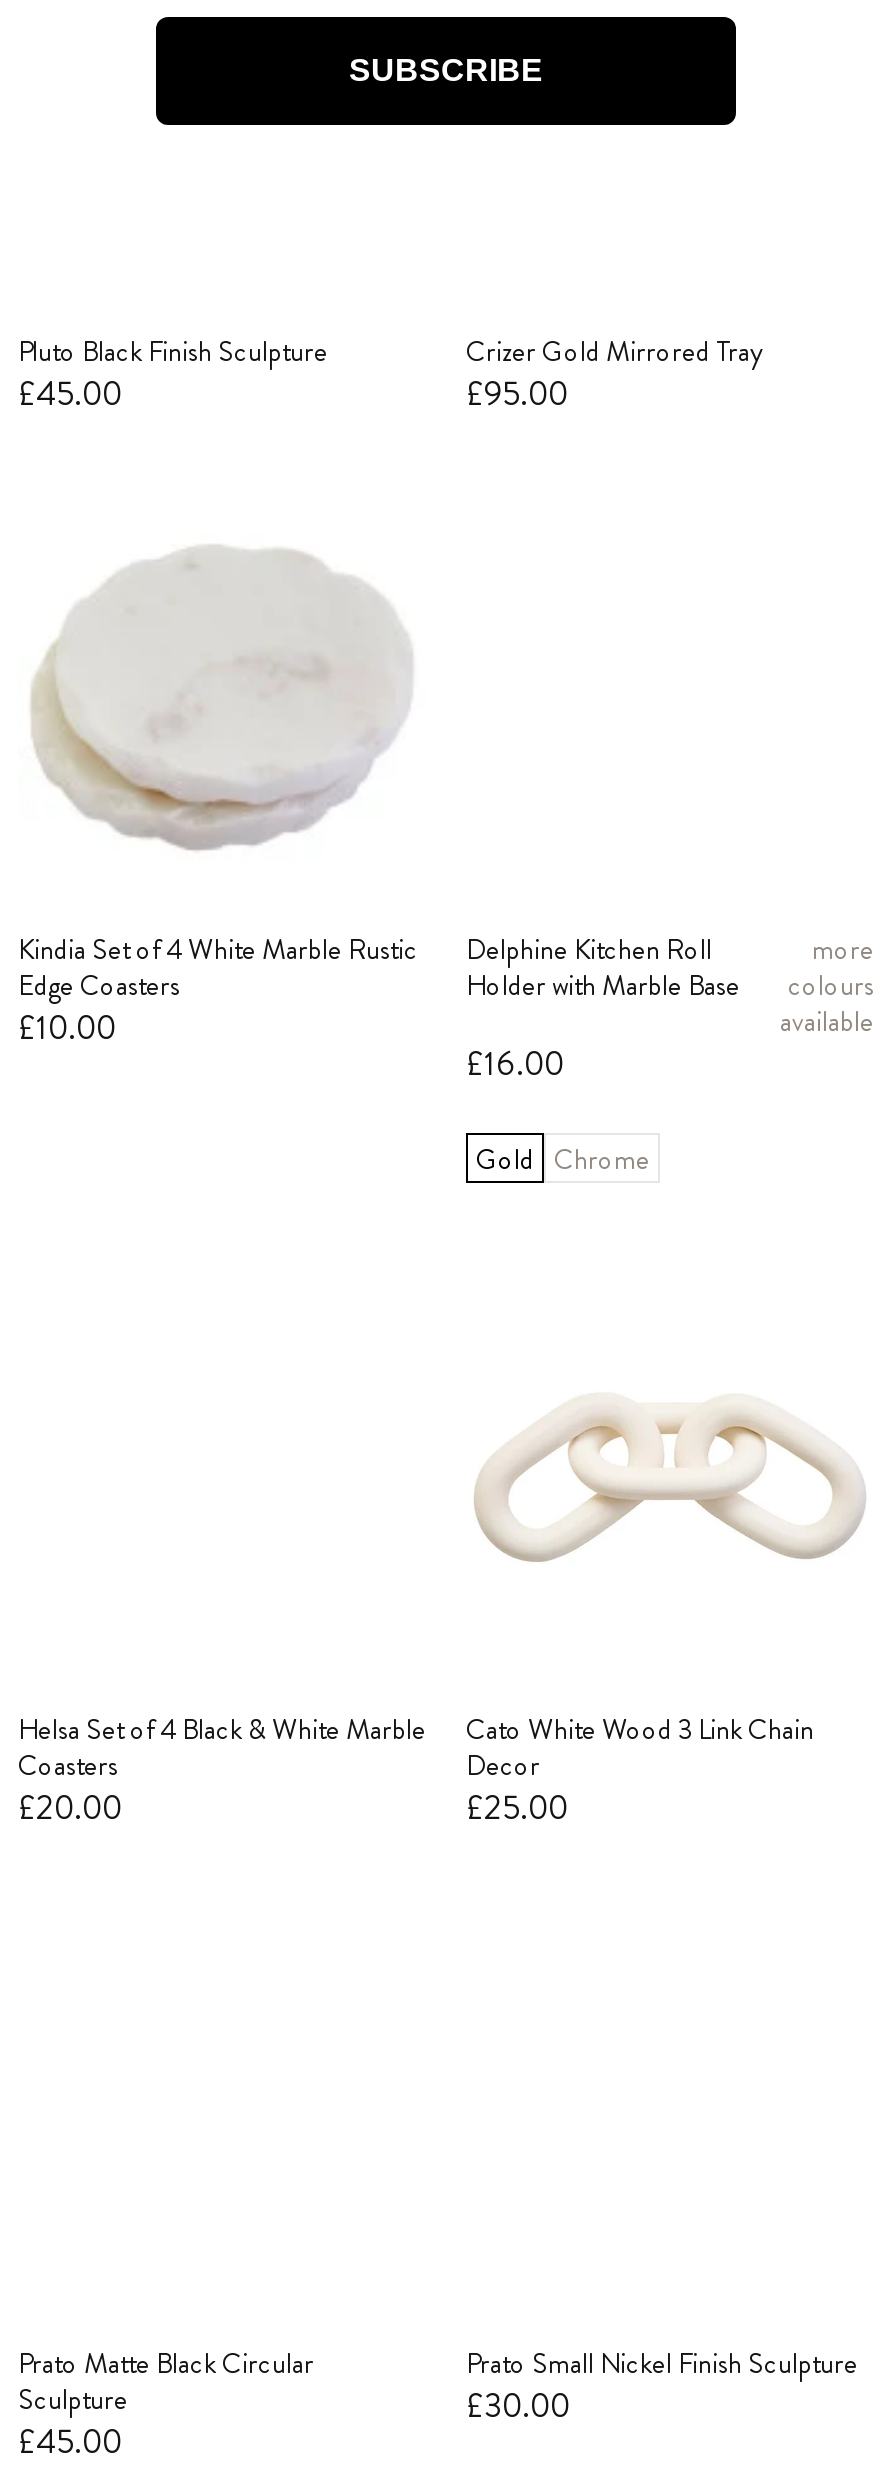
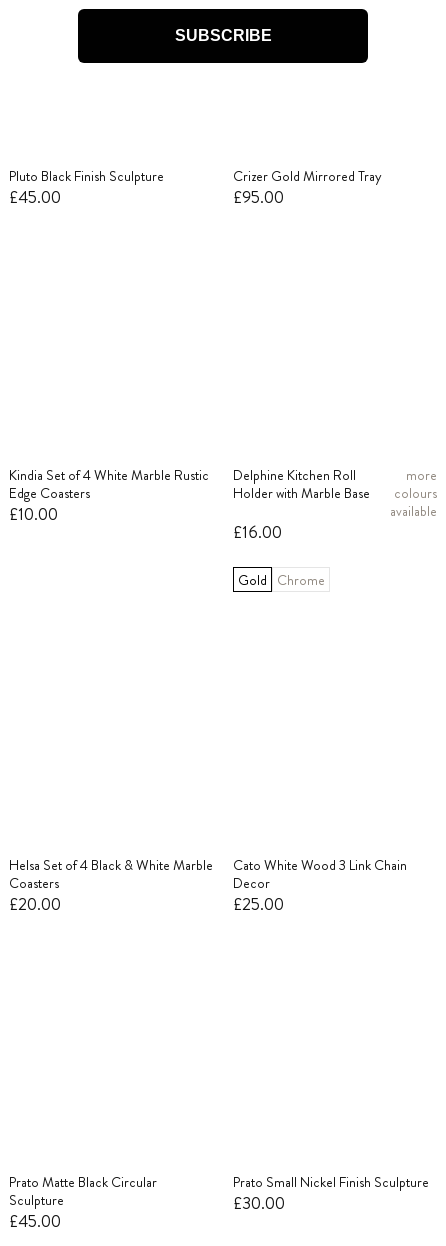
- [image]

- [image]
